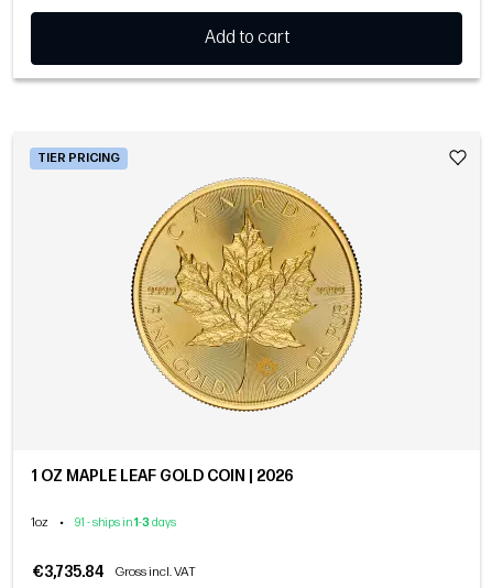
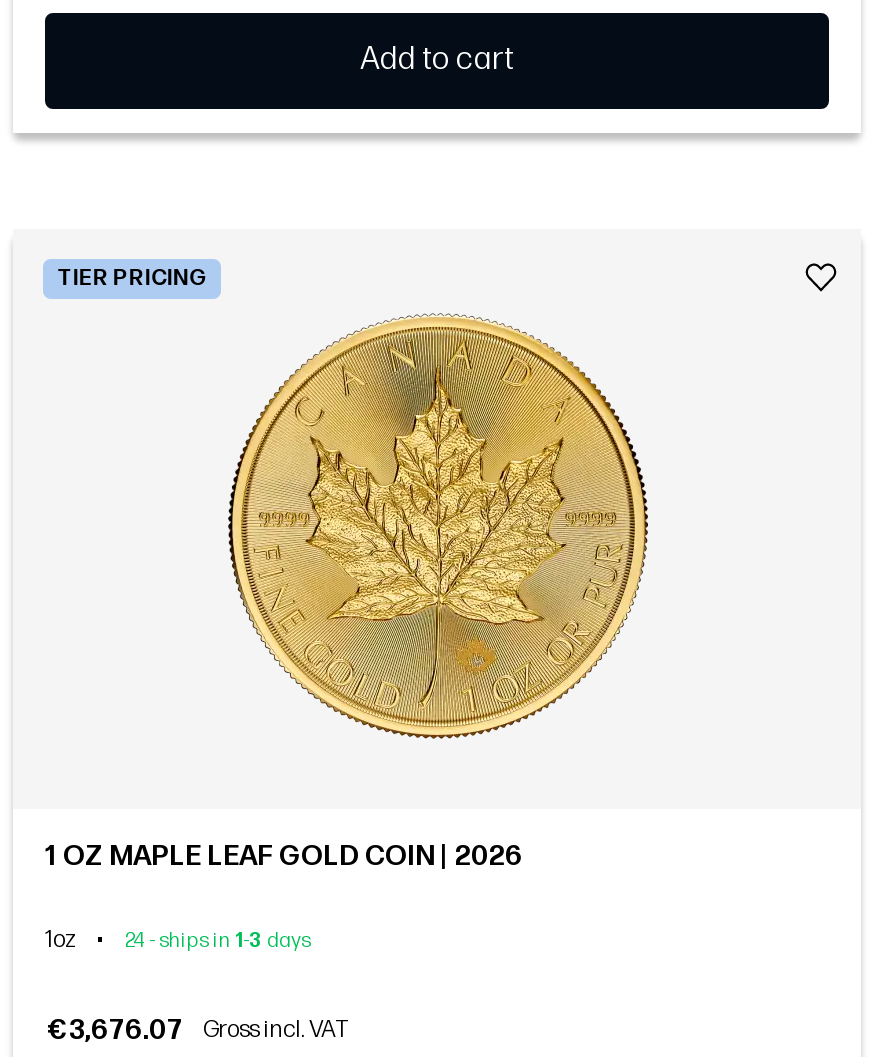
- 91 - ships in 1-3 days
+ 24 - ships in 1-3 days

- €3,735.84 Gross incl. VAT
+ €3,676.07 Gross incl. VAT
